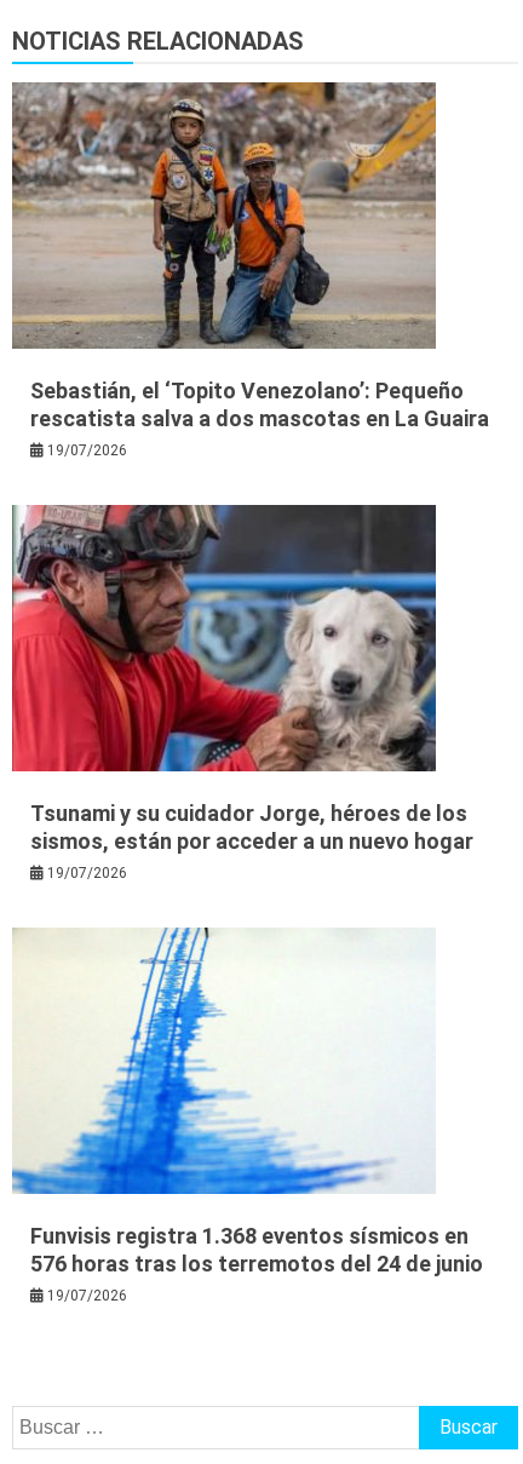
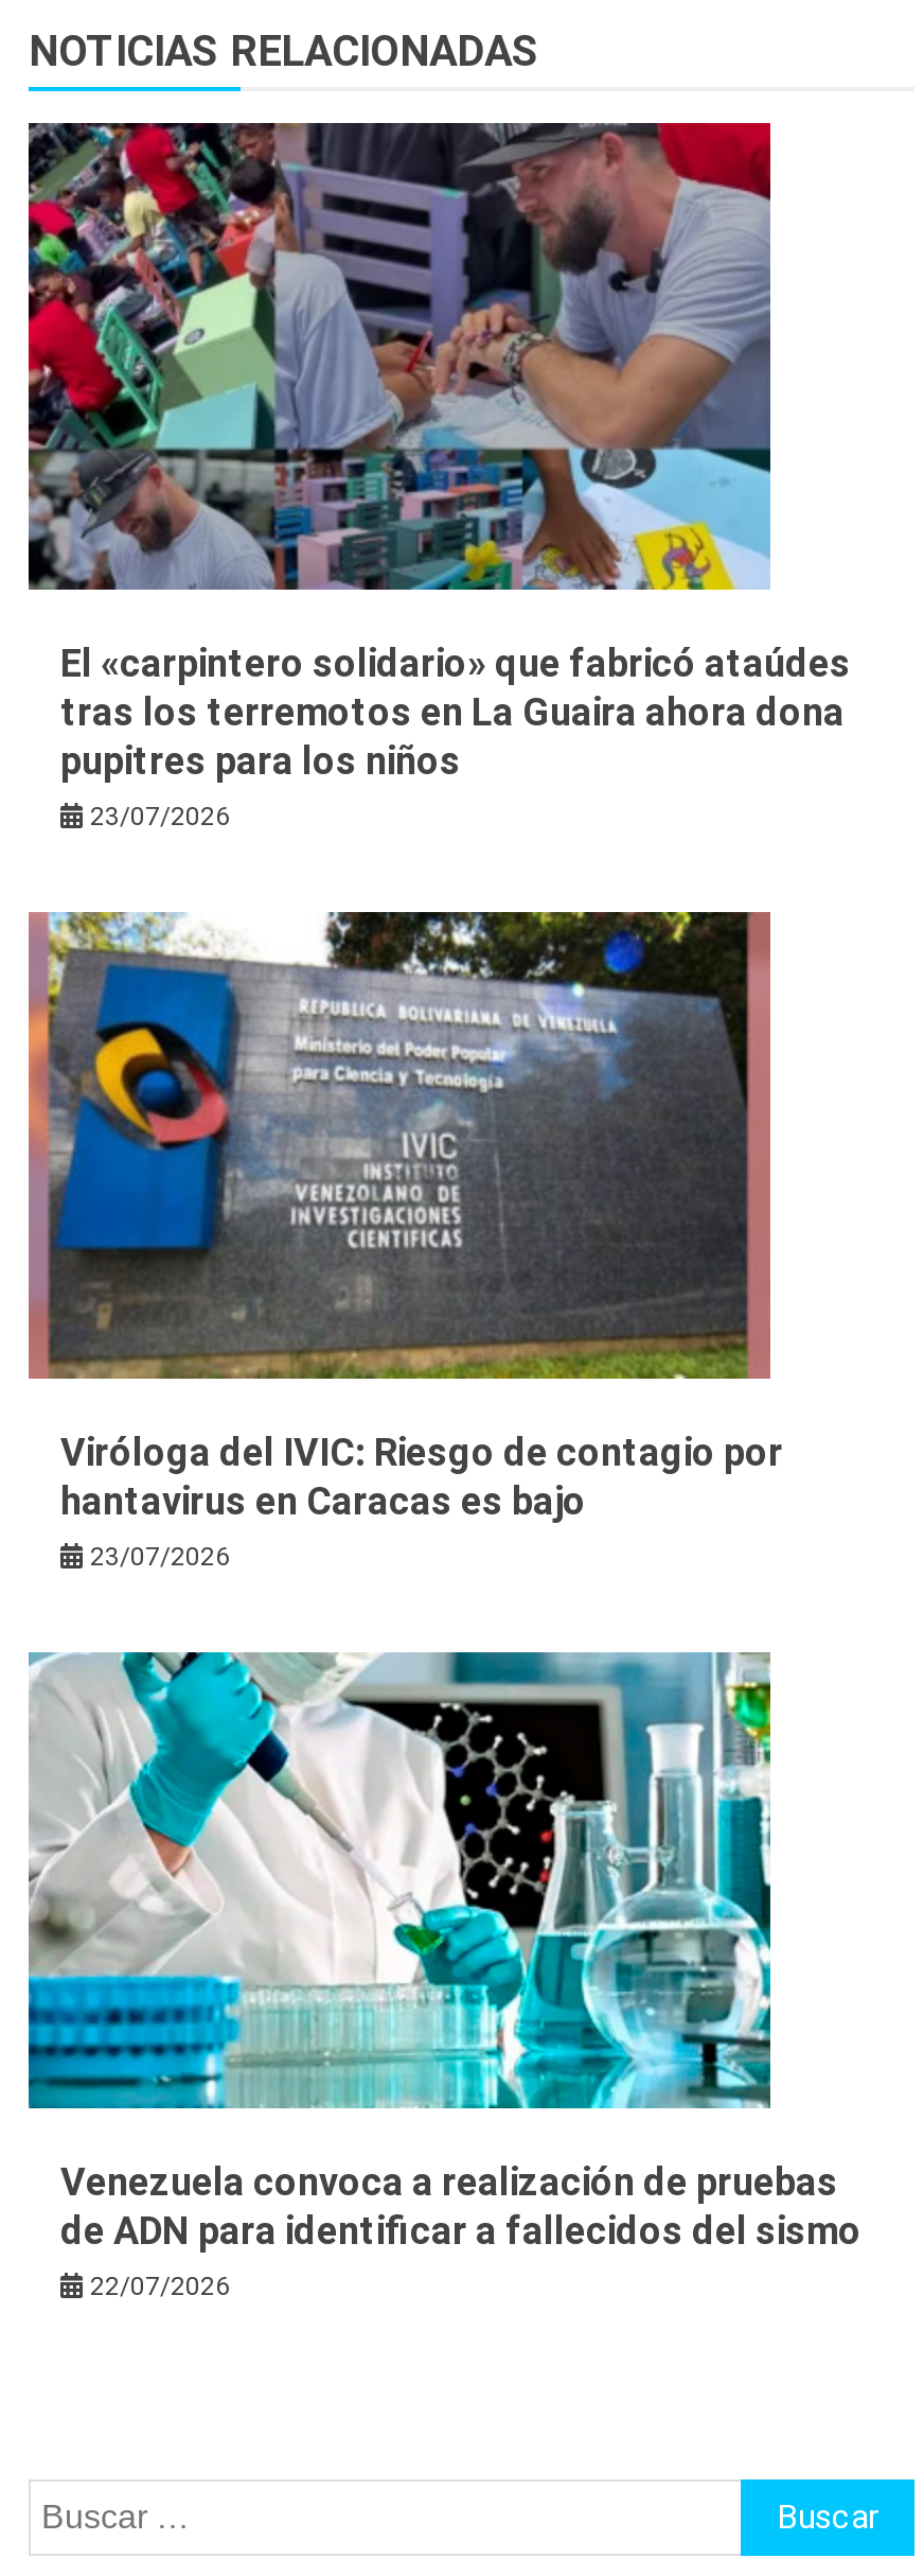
- [image]
- Sebastián, el ‘Topito Venezolano’: Pequeño
- rescatista salva a dos mascotas en La Guaira
- 19/07/2026
+ [image]
+ El «carpintero solidario» que fabricó ataúdes
+ tras los terremotos en La Guaira ahora dona
+ pupitres para los niños
+ 23/07/2026

- [image]
- Tsunami y su cuidador Jorge, héroes de los
- sismos, están por acceder a un nuevo hogar
- 19/07/2026
+ [image]
+ Viróloga del IVIC: Riesgo de contagio por
+ hantavirus en Caracas es bajo
+ 23/07/2026

- [image]
- Funvisis registra 1.368 eventos sísmicos en
- 576 horas tras los terremotos del 24 de junio
- 19/07/2026
+ [image]
+ Venezuela convoca a realización de pruebas
+ de ADN para identificar a fallecidos del sismo
+ 22/07/2026
